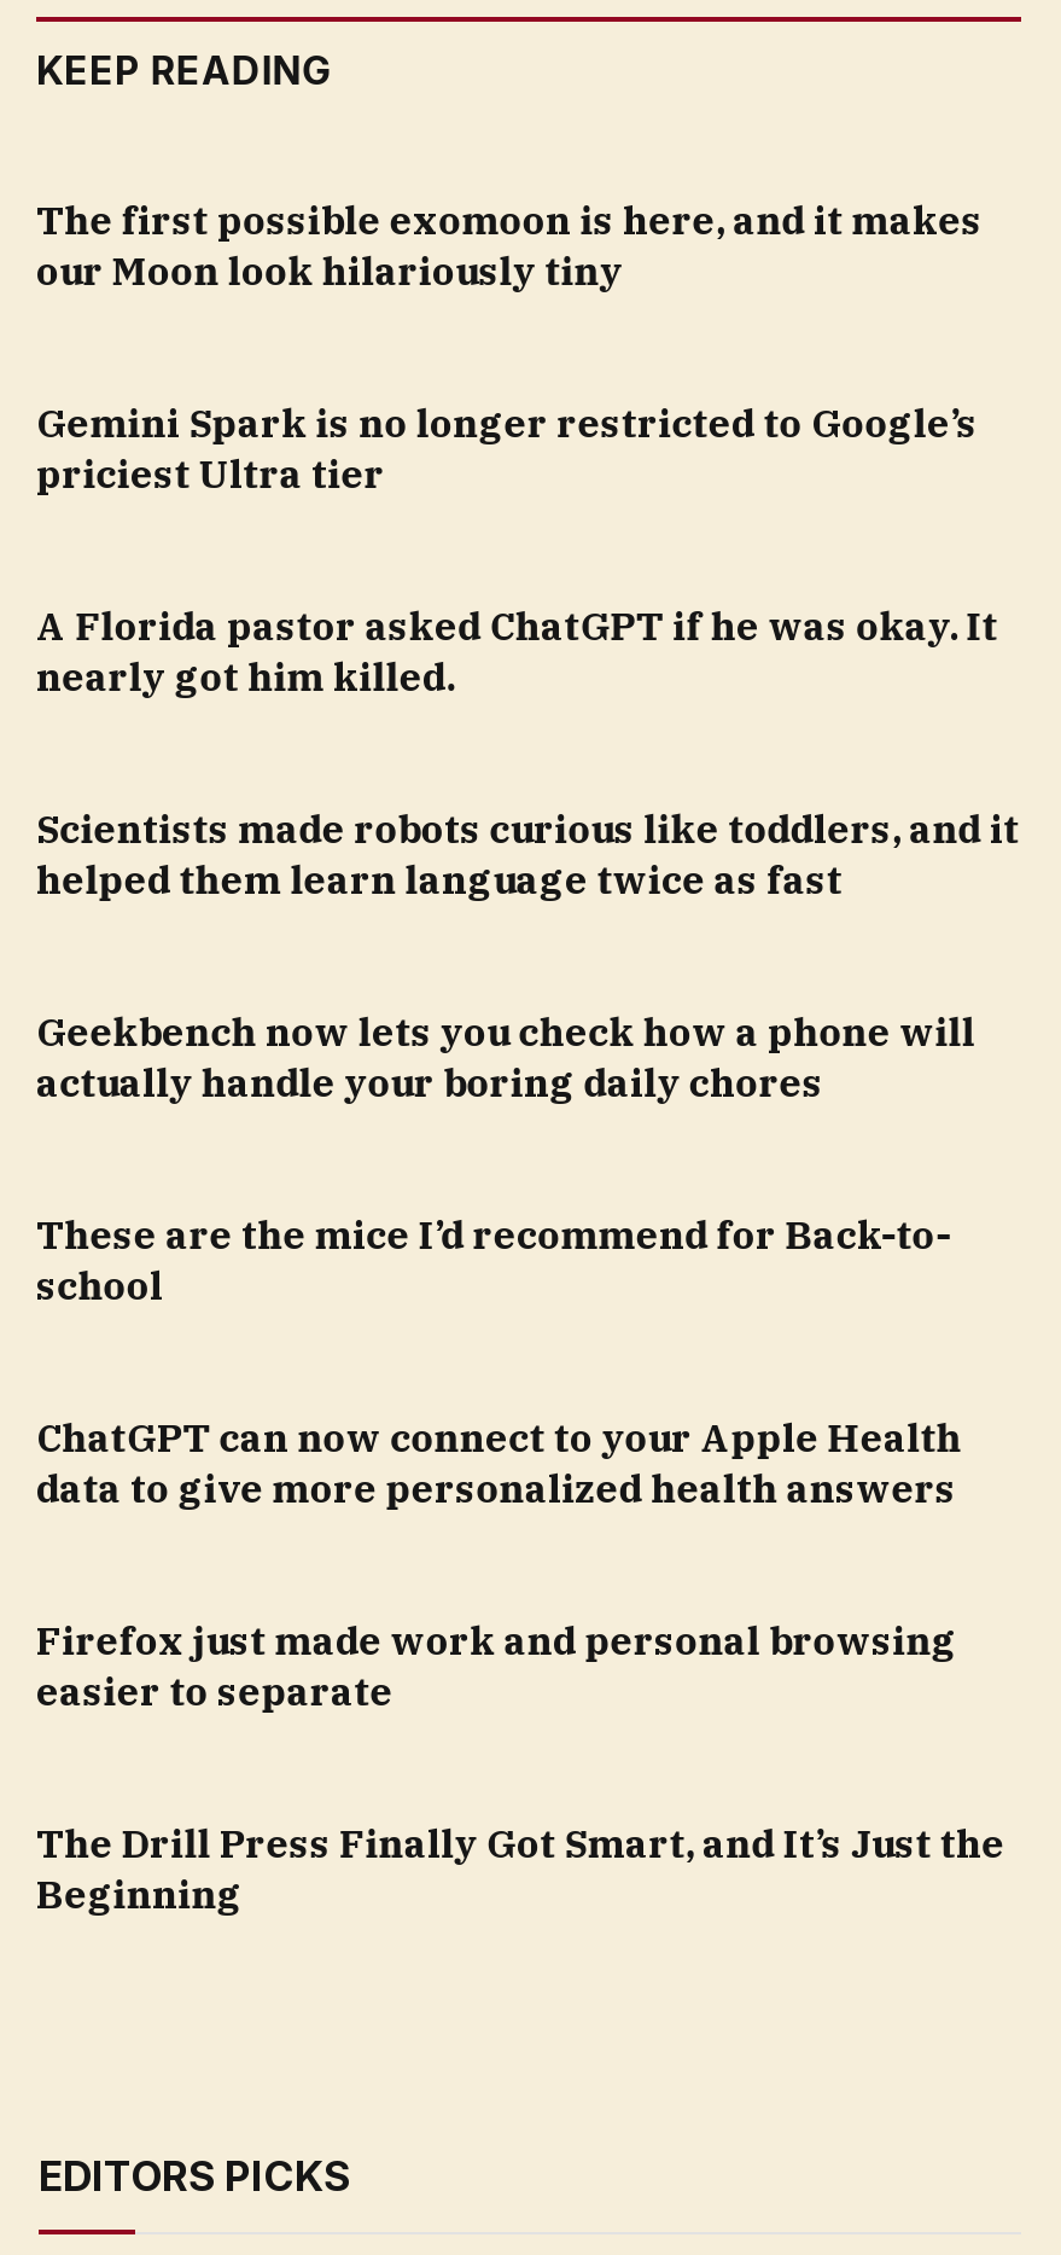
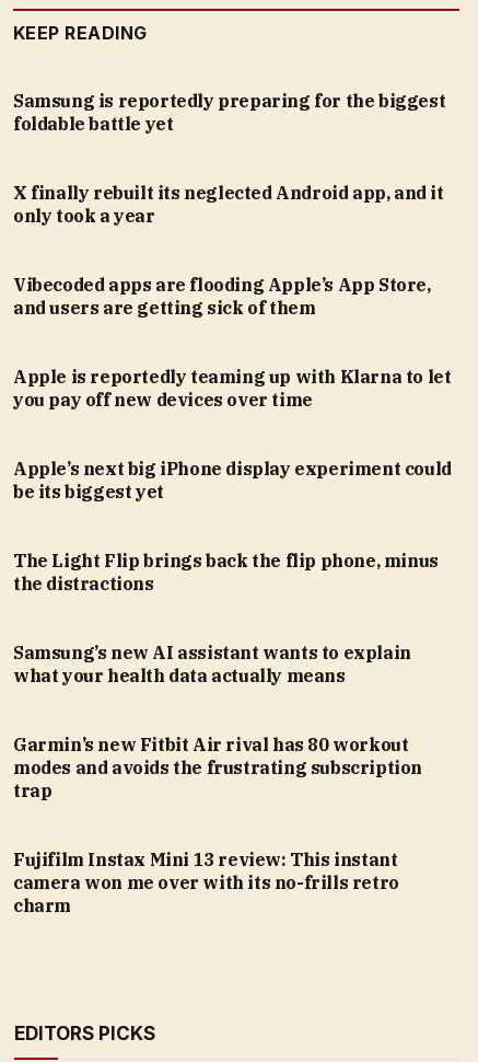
- The first possible exomoon is here, and it makes
- our Moon look hilariously tiny
+ Samsung is reportedly preparing for the biggest
+ foldable battle yet

- Gemini Spark is no longer restricted to Google’s
- priciest Ultra tier
+ X finally rebuilt its neglected Android app, and it
+ only took a year

- A Florida pastor asked ChatGPT if he was okay. It
- nearly got him killed.
+ Vibecoded apps are flooding Apple’s App Store,
+ and users are getting sick of them

- Scientists made robots curious like toddlers, and it
- helped them learn language twice as fast
+ Apple is reportedly teaming up with Klarna to let
+ you pay off new devices over time

- Geekbench now lets you check how a phone will
- actually handle your boring daily chores
+ Apple’s next big iPhone display experiment could
+ be its biggest yet

- These are the mice I’d recommend for Back-to-
- school
+ The Light Flip brings back the flip phone, minus
+ the distractions

- ChatGPT can now connect to your Apple Health
- data to give more personalized health answers
+ Samsung’s new AI assistant wants to explain
+ what your health data actually means

- Firefox just made work and personal browsing
- easier to separate
+ Garmin’s new Fitbit Air rival has 80 workout
+ modes and avoids the frustrating subscription
+ trap

- The Drill Press Finally Got Smart, and It’s Just the
- Beginning
+ Fujifilm Instax Mini 13 review: This instant
+ camera won me over with its no-frills retro
+ charm
